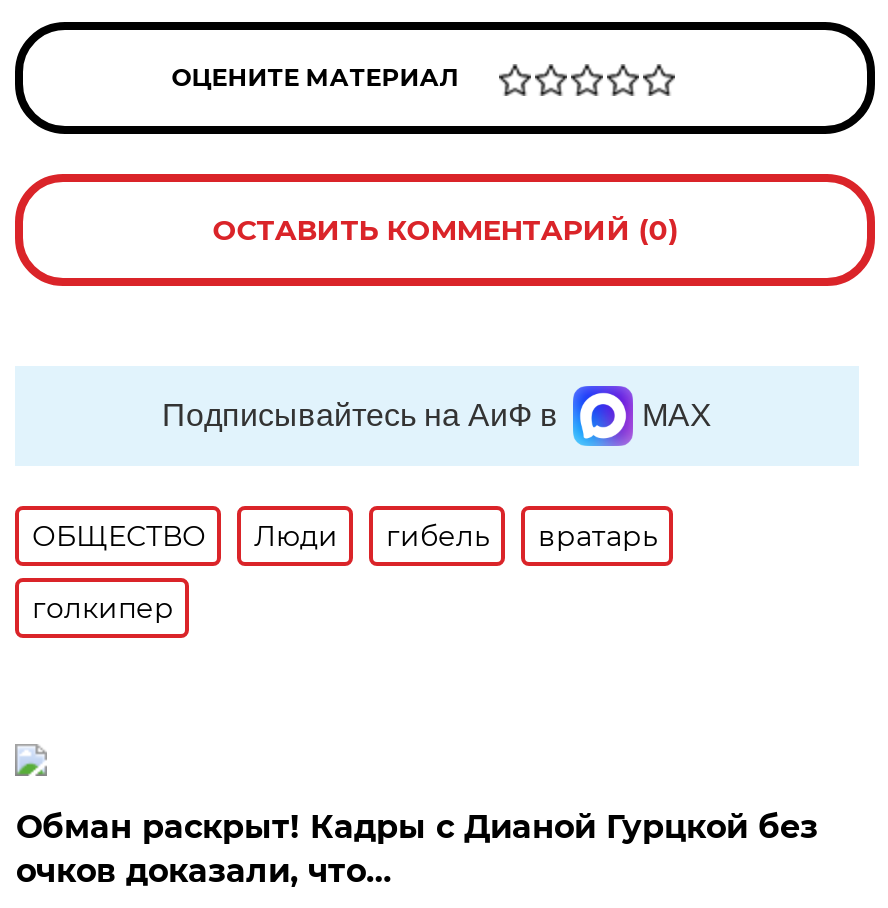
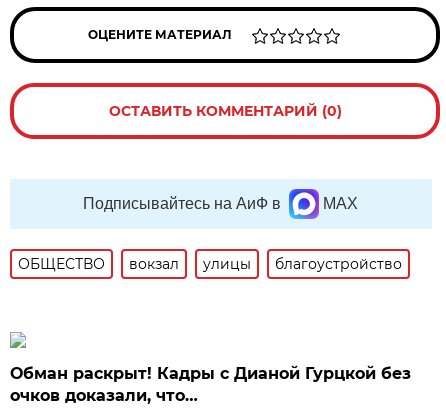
- Люди
- гибель
- вратарь
- голкипер
+ вокзал
+ улицы
+ благоустройство
